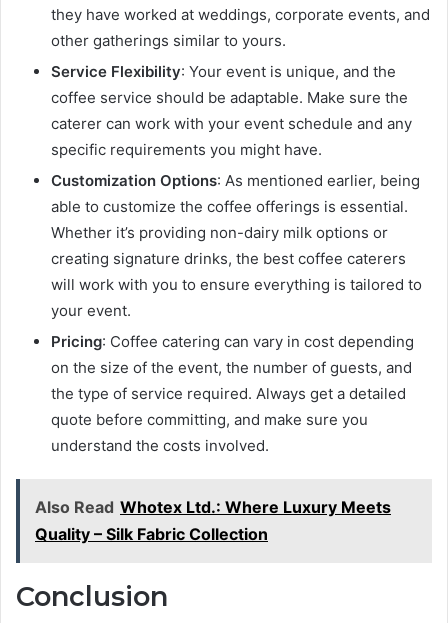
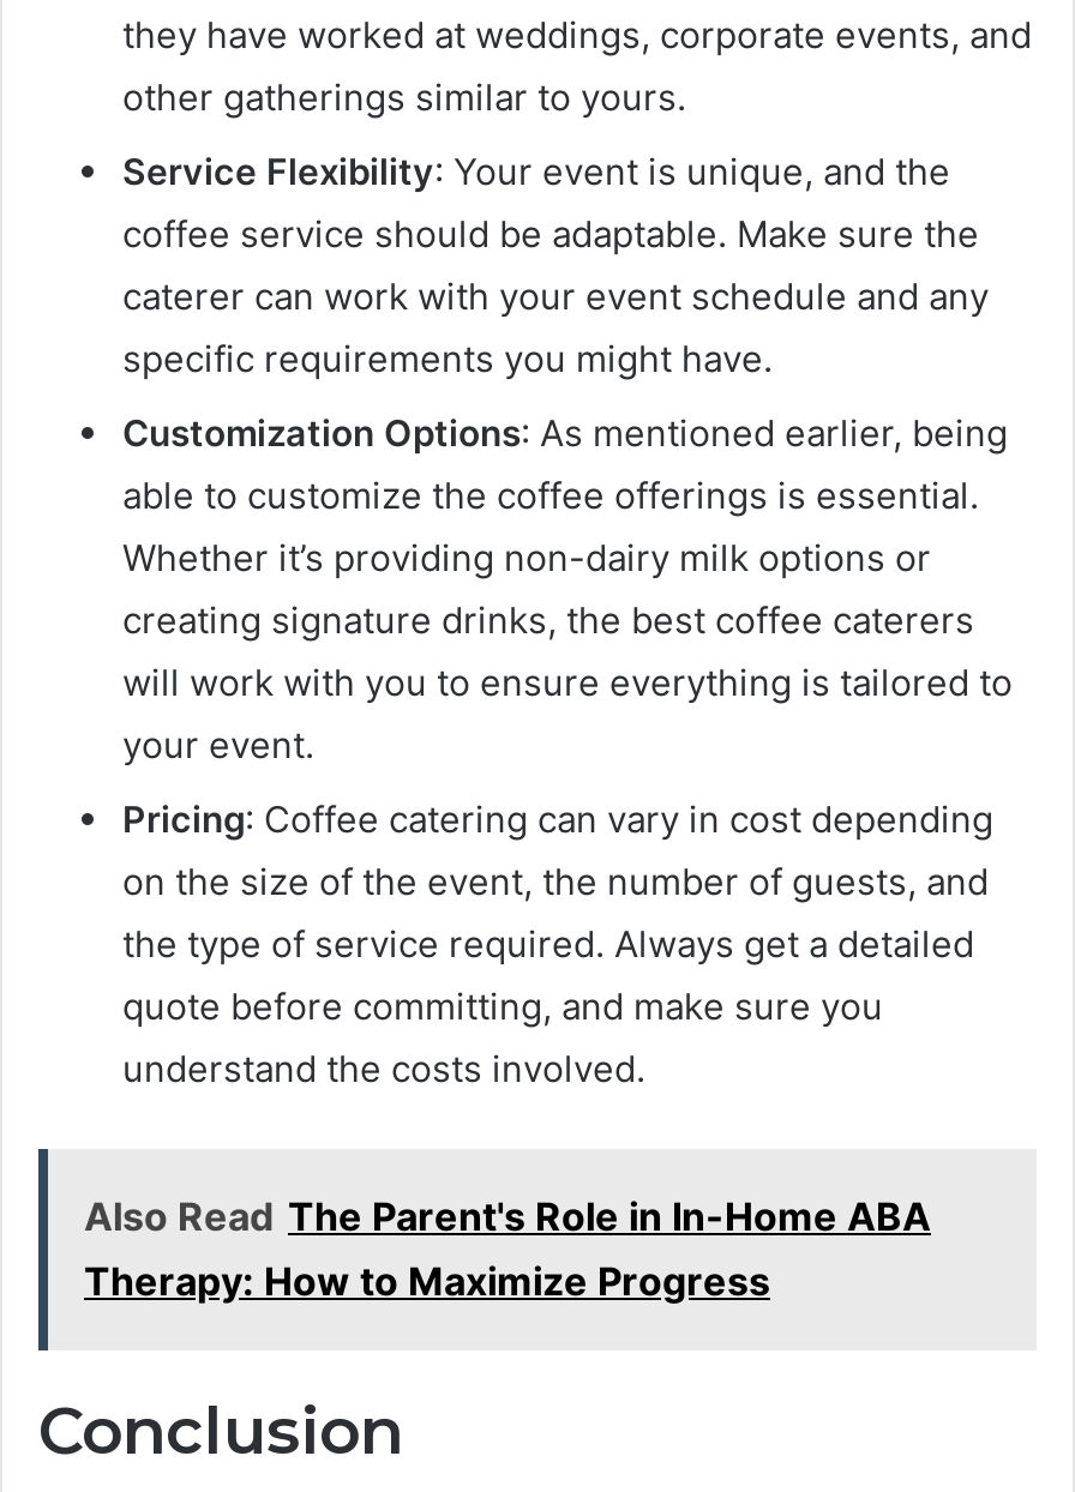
- Also Read Whotex Ltd.: Where Luxury Meets
- Quality – Silk Fabric Collection
+ Also Read The Parent's Role in In-Home ABA
+ Therapy: How to Maximize Progress
